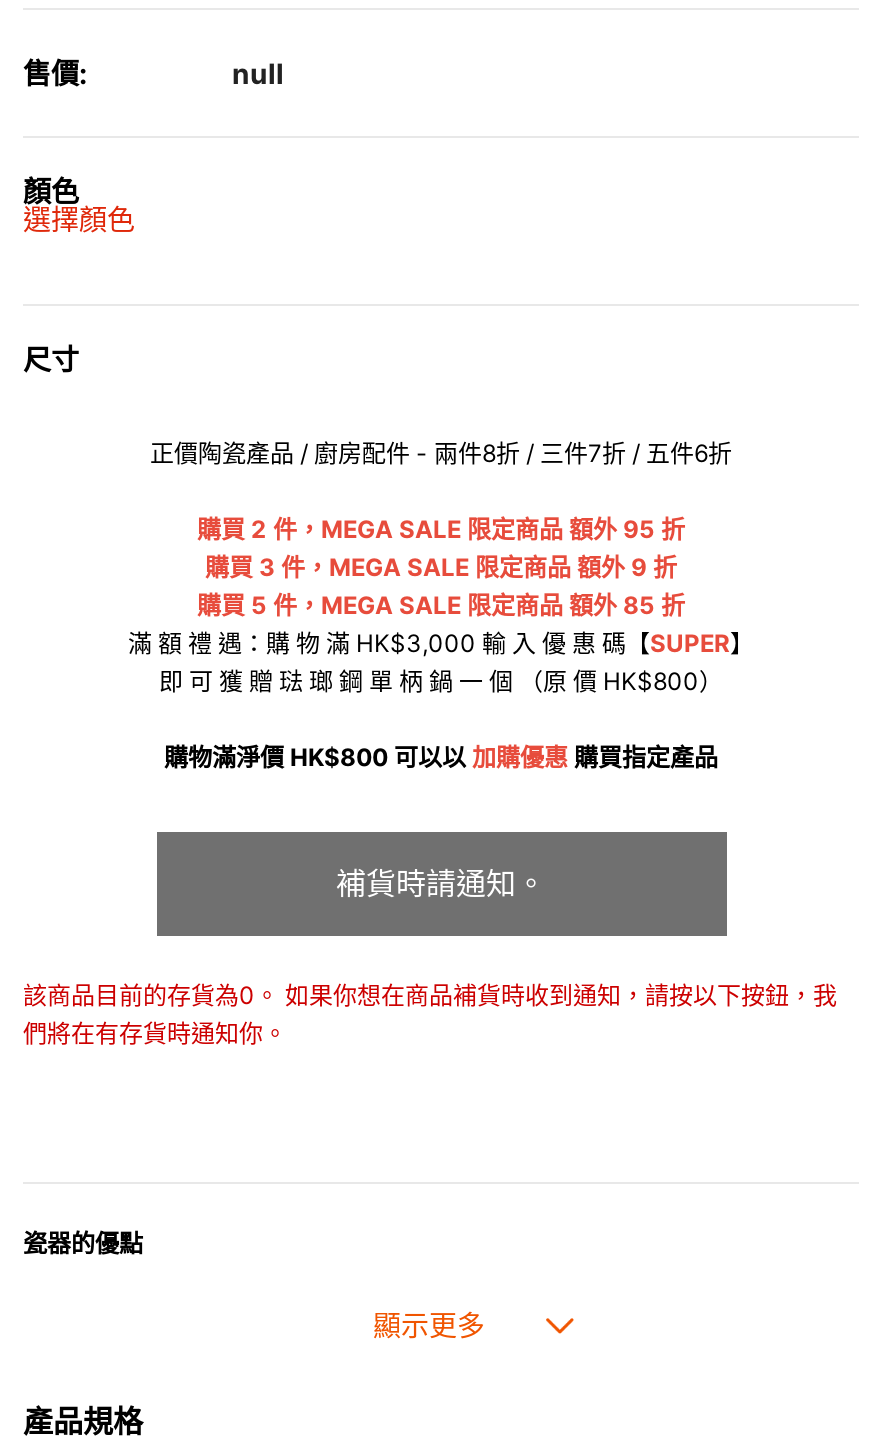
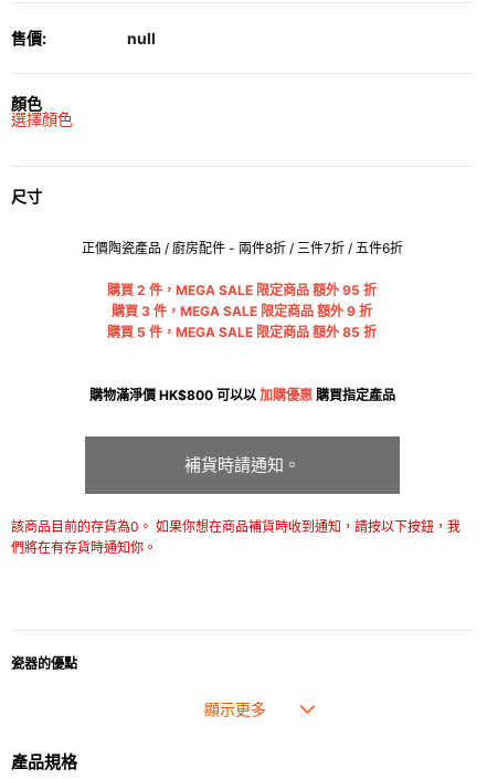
- 滿 額 禮 遇：購 物 滿 HK$3,000 輸 入 優 惠 碼【SUPER】
- 即 可 獲 贈 琺 瑯 鋼 單 柄 鍋 一 個 （原 價 HK$800）
